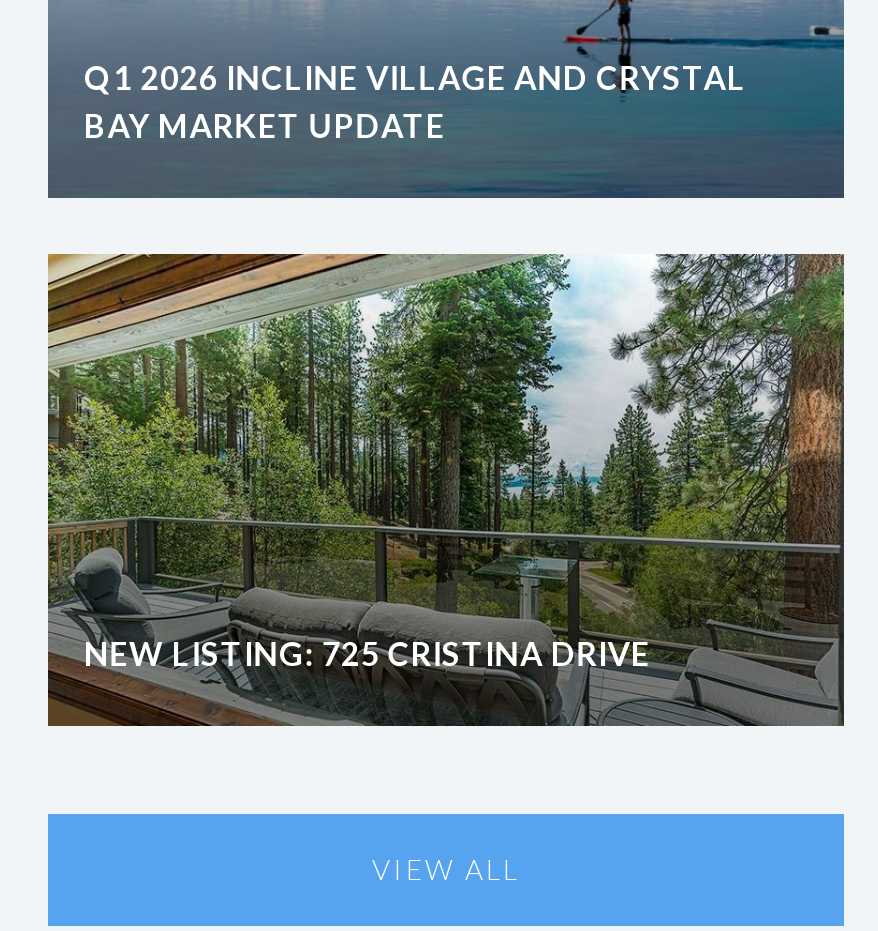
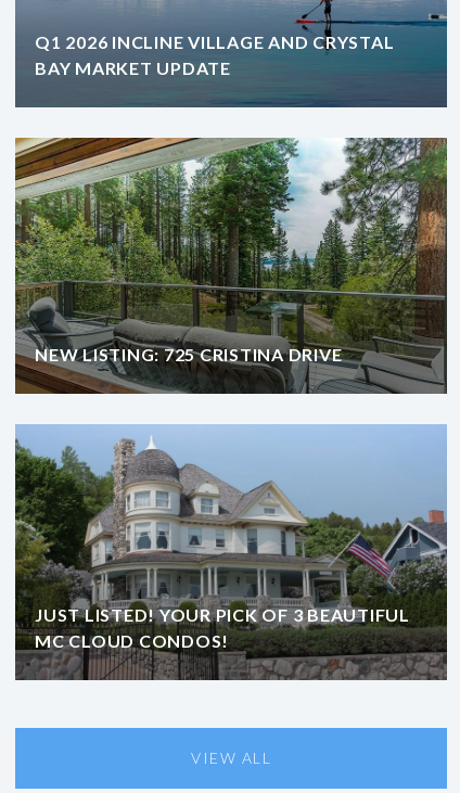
+ [image]
+ JUST LISTED! YOUR PICK OF 3 BEAUTIFUL
+ MC CLOUD CONDOS!
